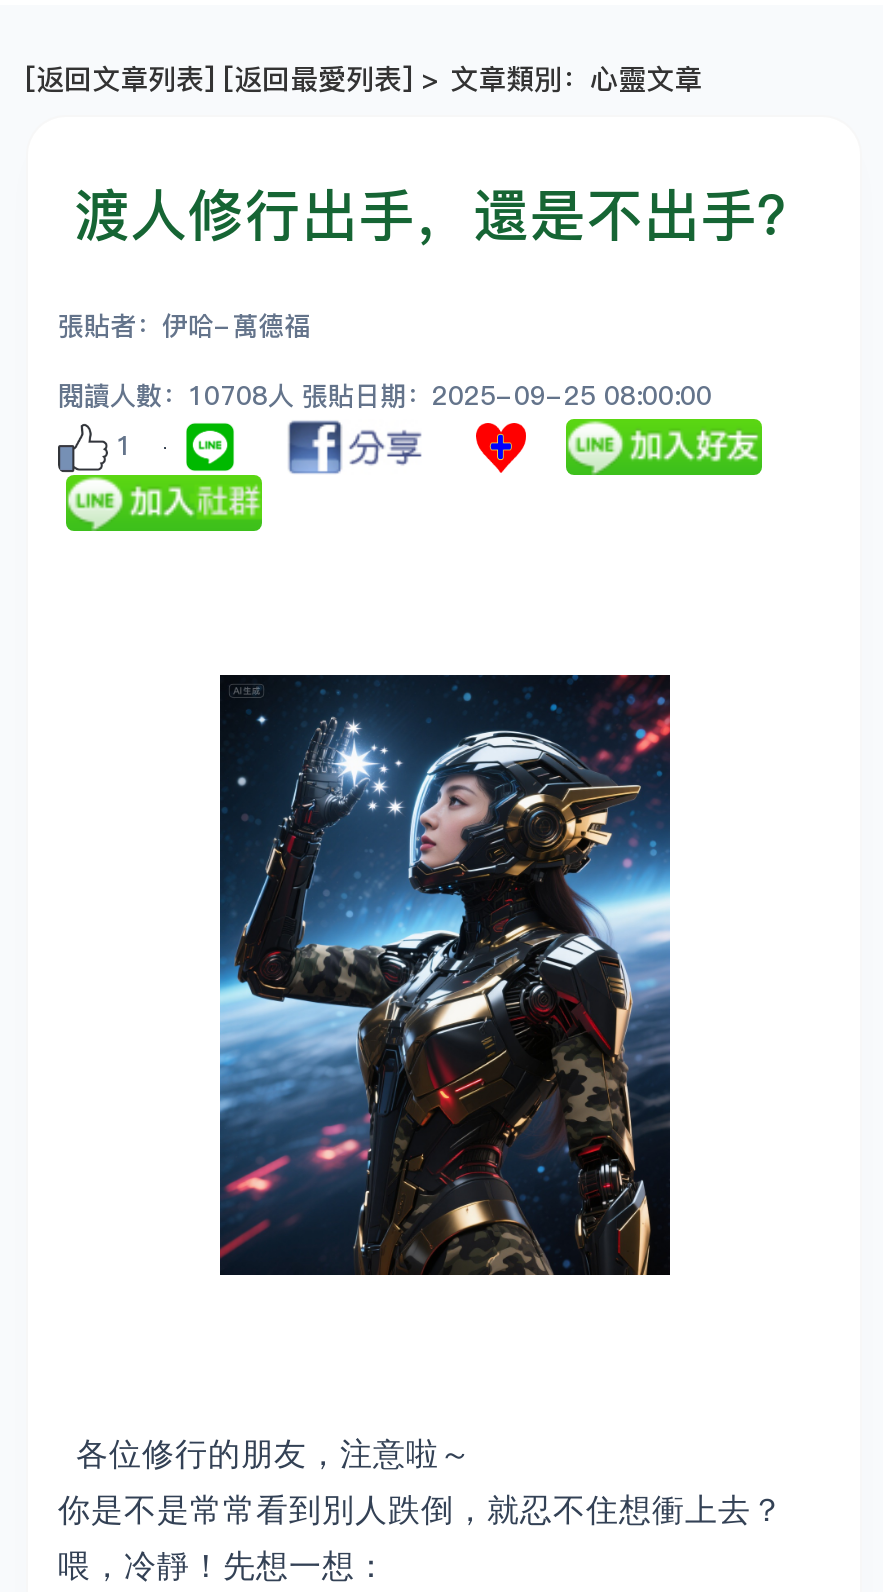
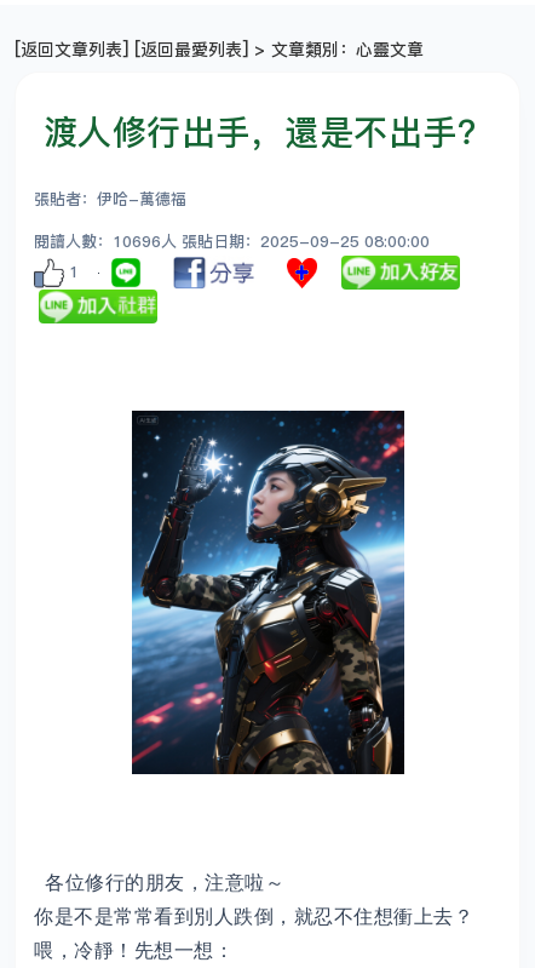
- 閱讀人數：10708人 張貼日期：2025-09-25 08:00:00
+ 閱讀人數：10696人 張貼日期：2025-09-25 08:00:00
